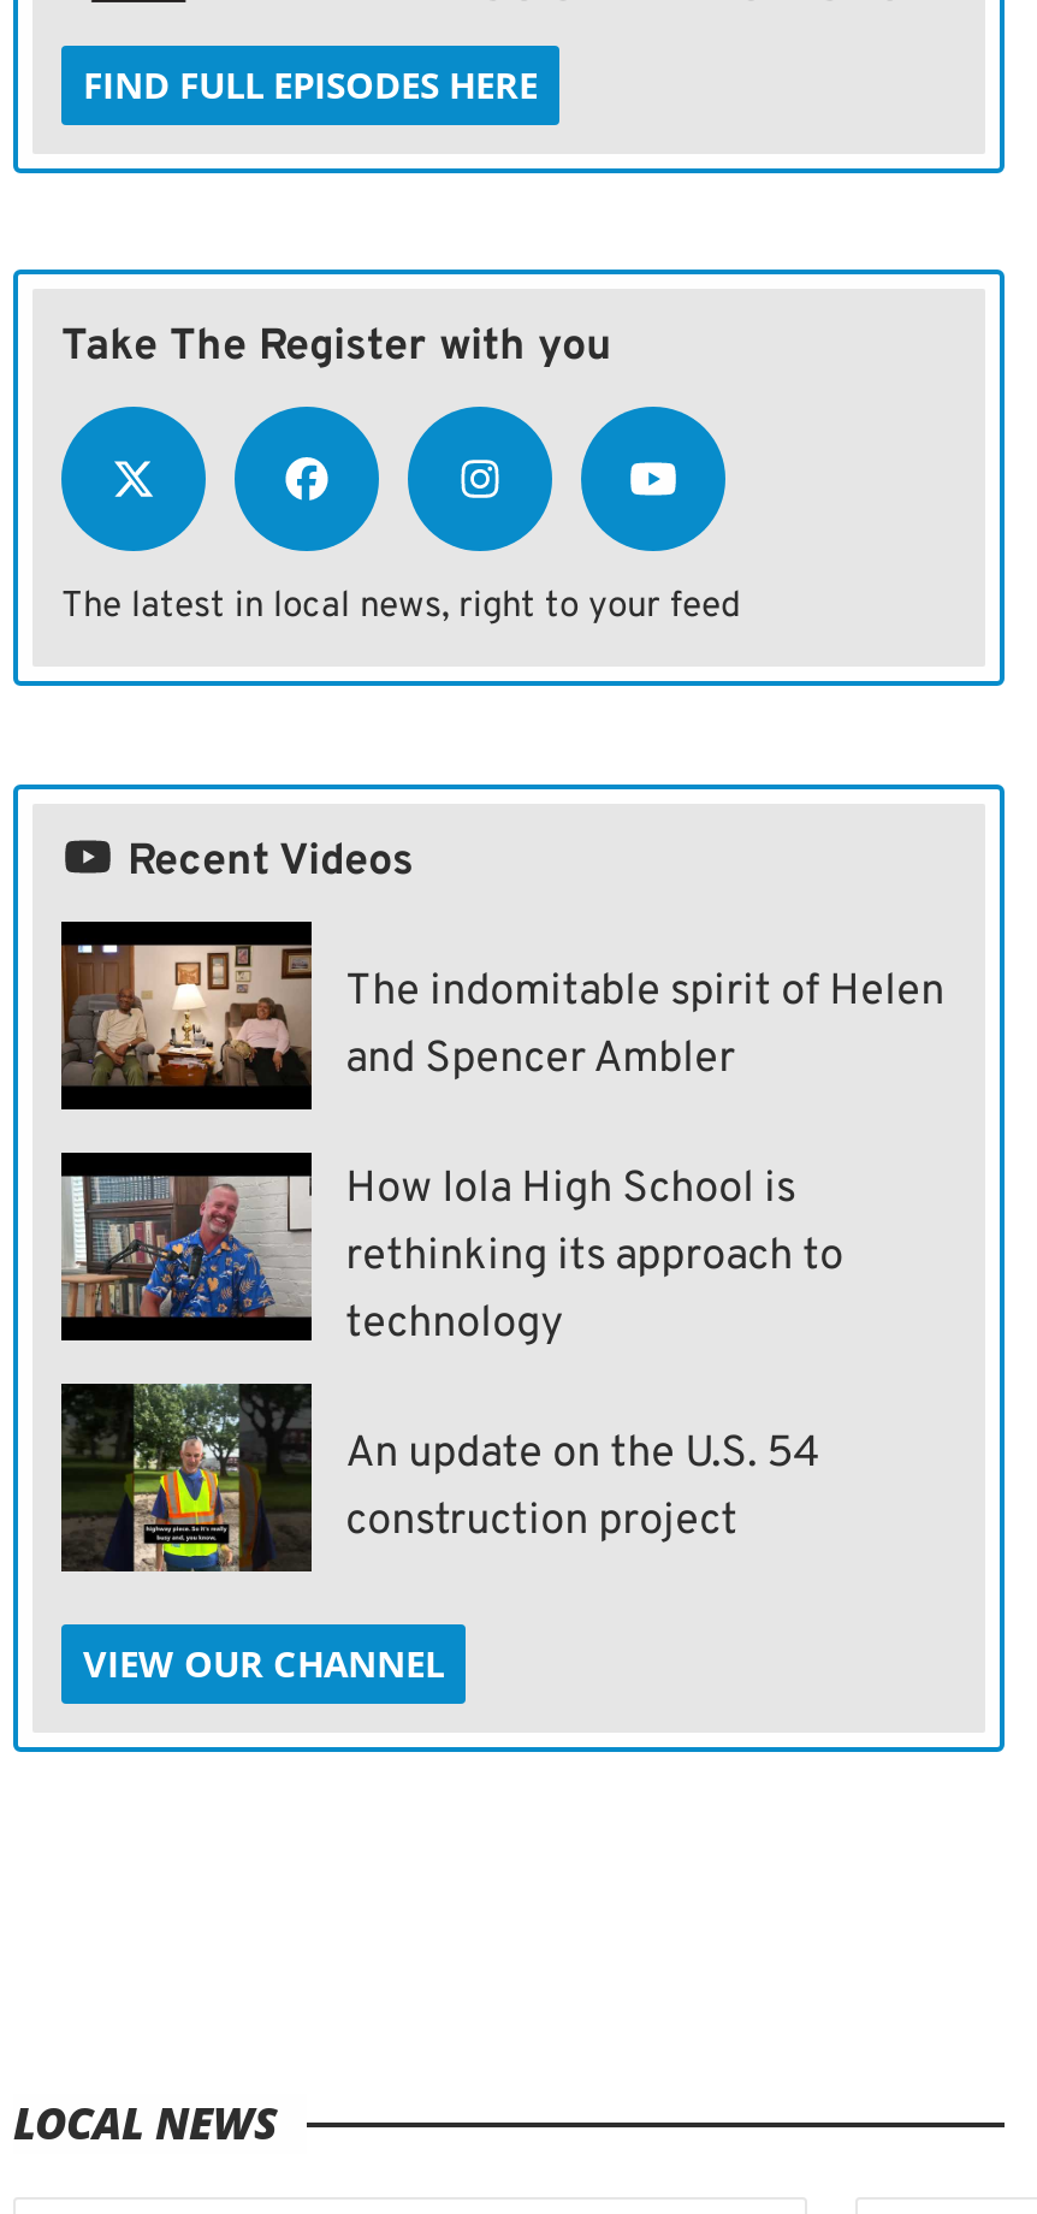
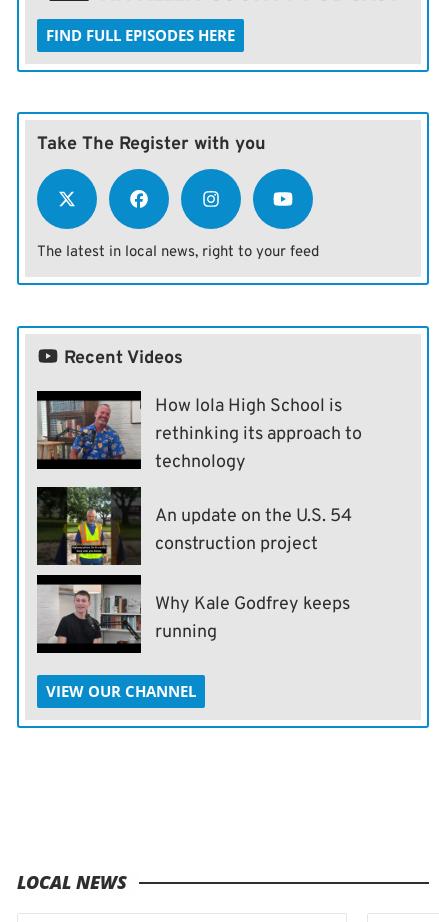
- [image]
- The indomitable spirit of Helen
- and Spencer Ambler

moved up: [image] | How Iola High School is | rethinking its approach to | technology | An update on the U.S. 54 | construction project

+ [image]
+ Why Kale Godfrey keeps
+ running
